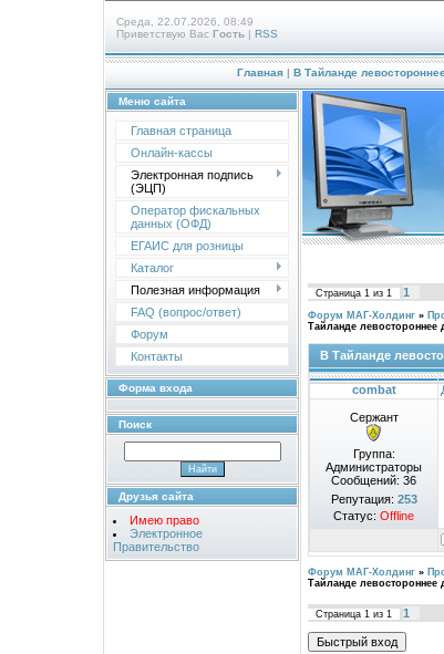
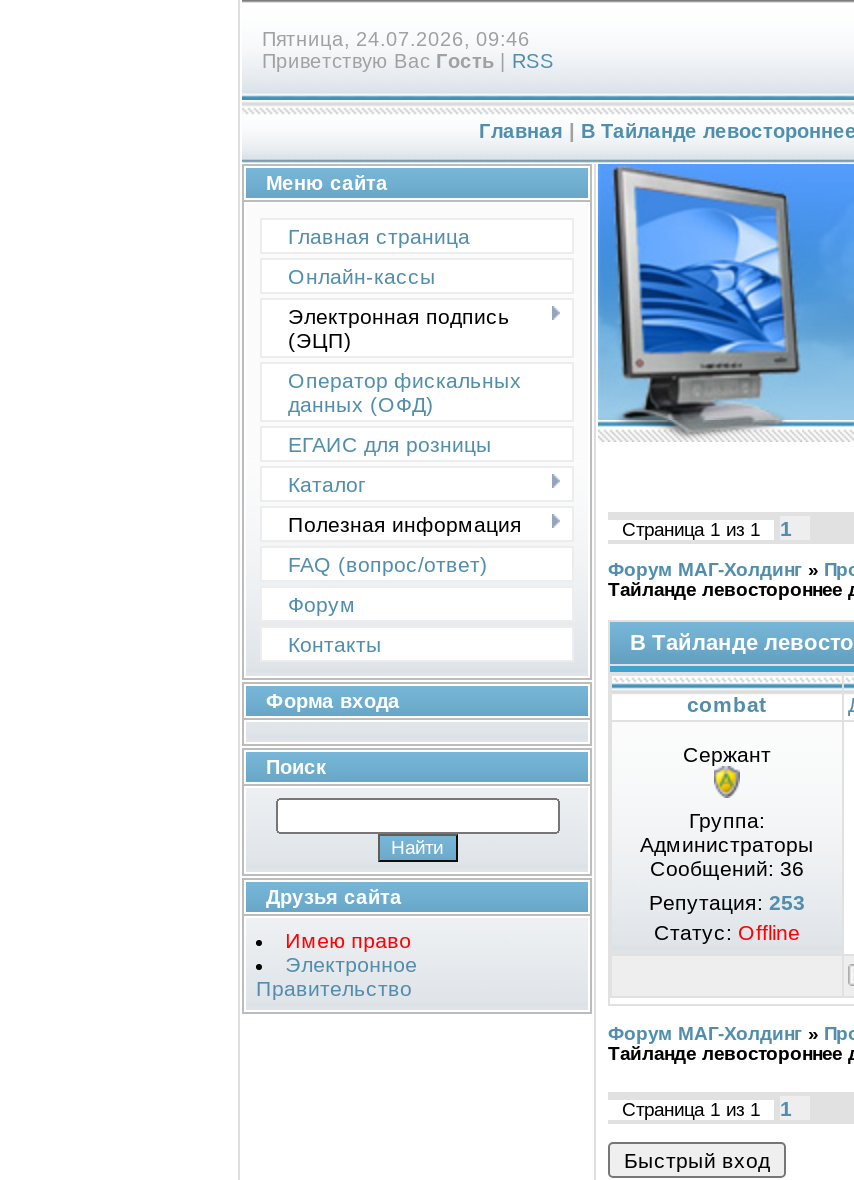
- Среда, 22.07.2026, 08:49
+ Пятница, 24.07.2026, 09:46
